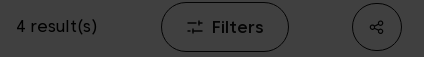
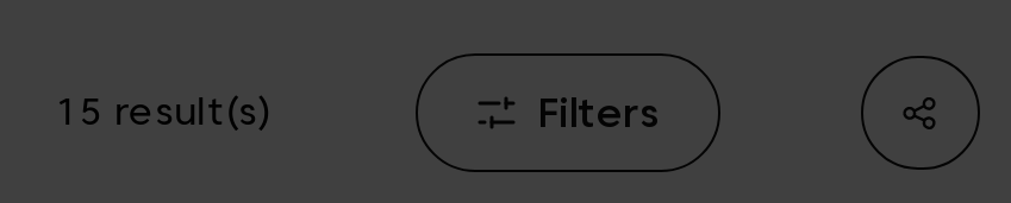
- 4 result(s)
+ 15 result(s)
